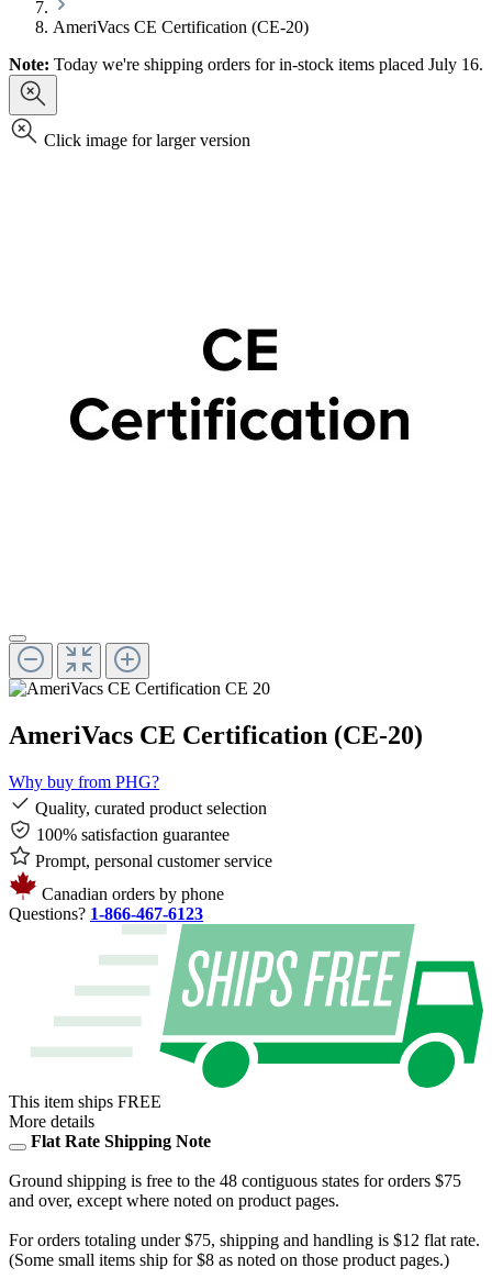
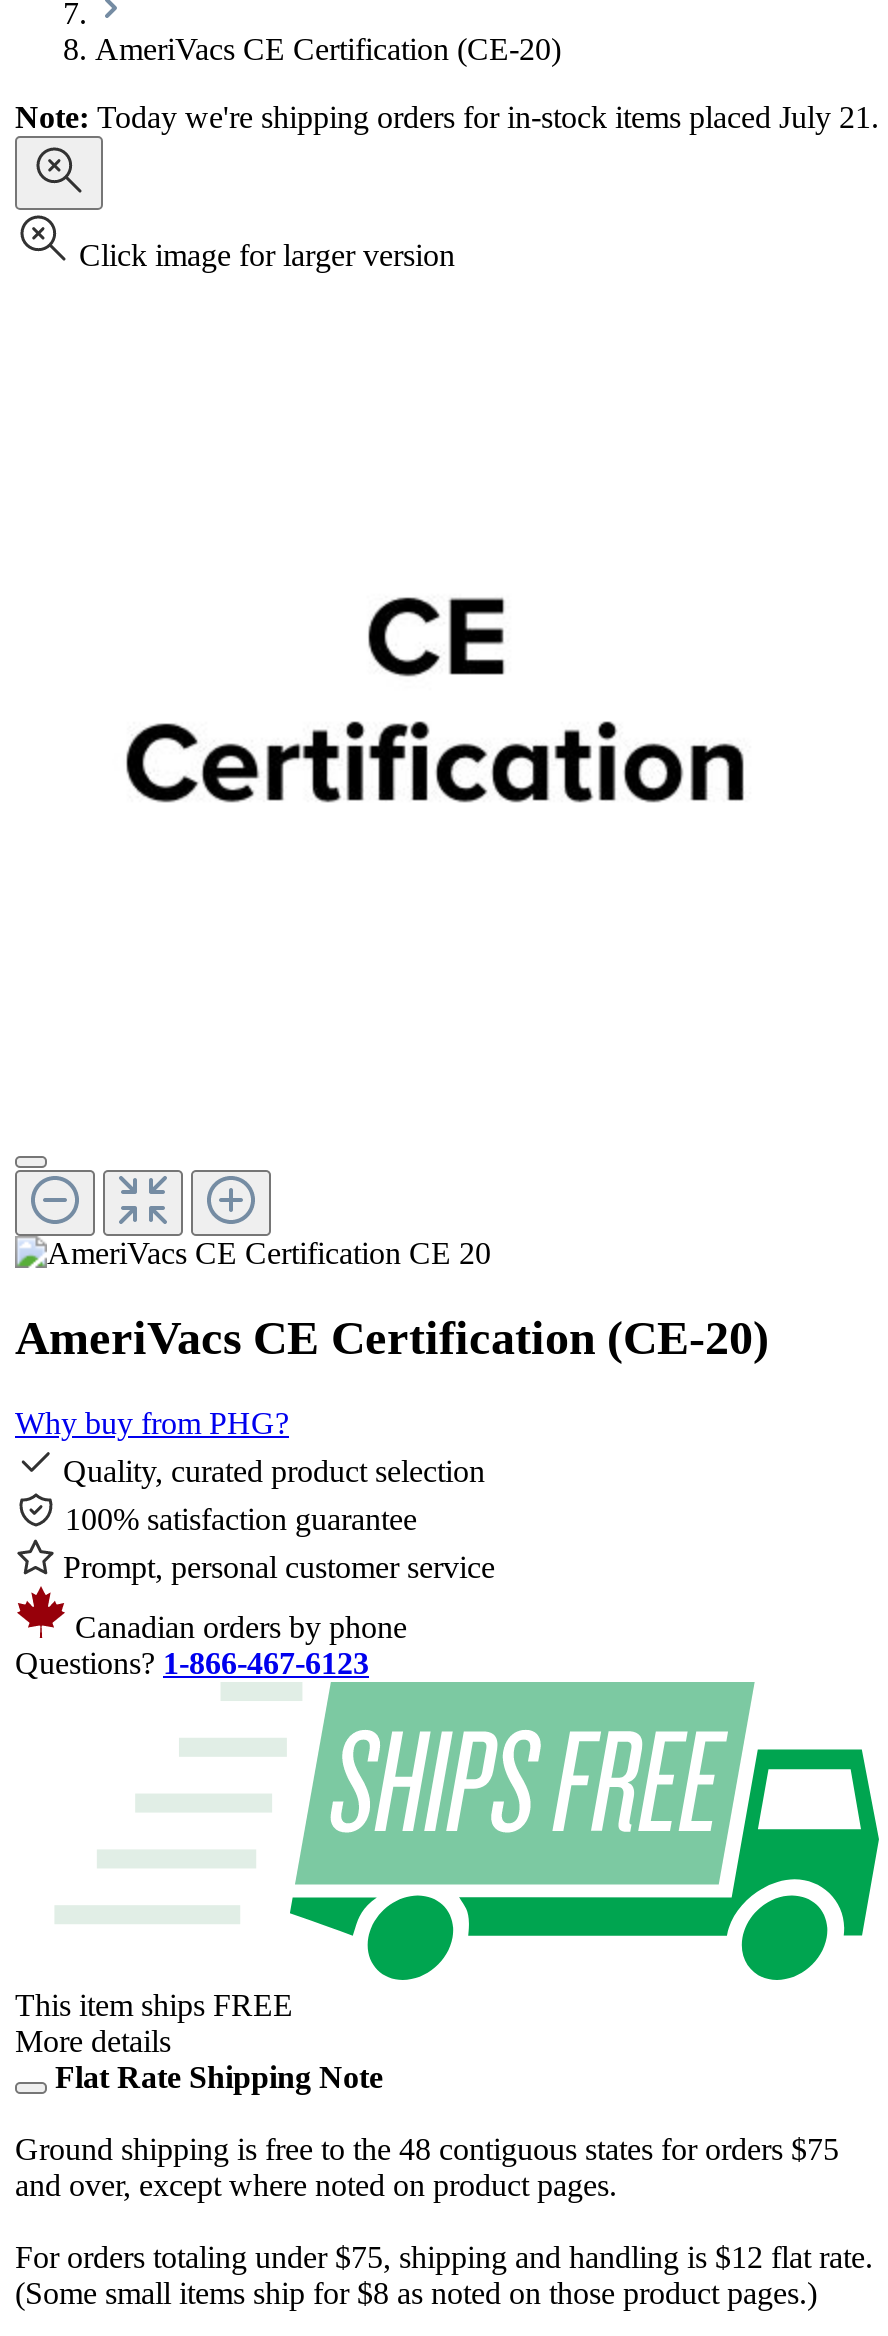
- Note: Today we're shipping orders for in-stock items placed July 16.
+ Note: Today we're shipping orders for in-stock items placed July 21.
